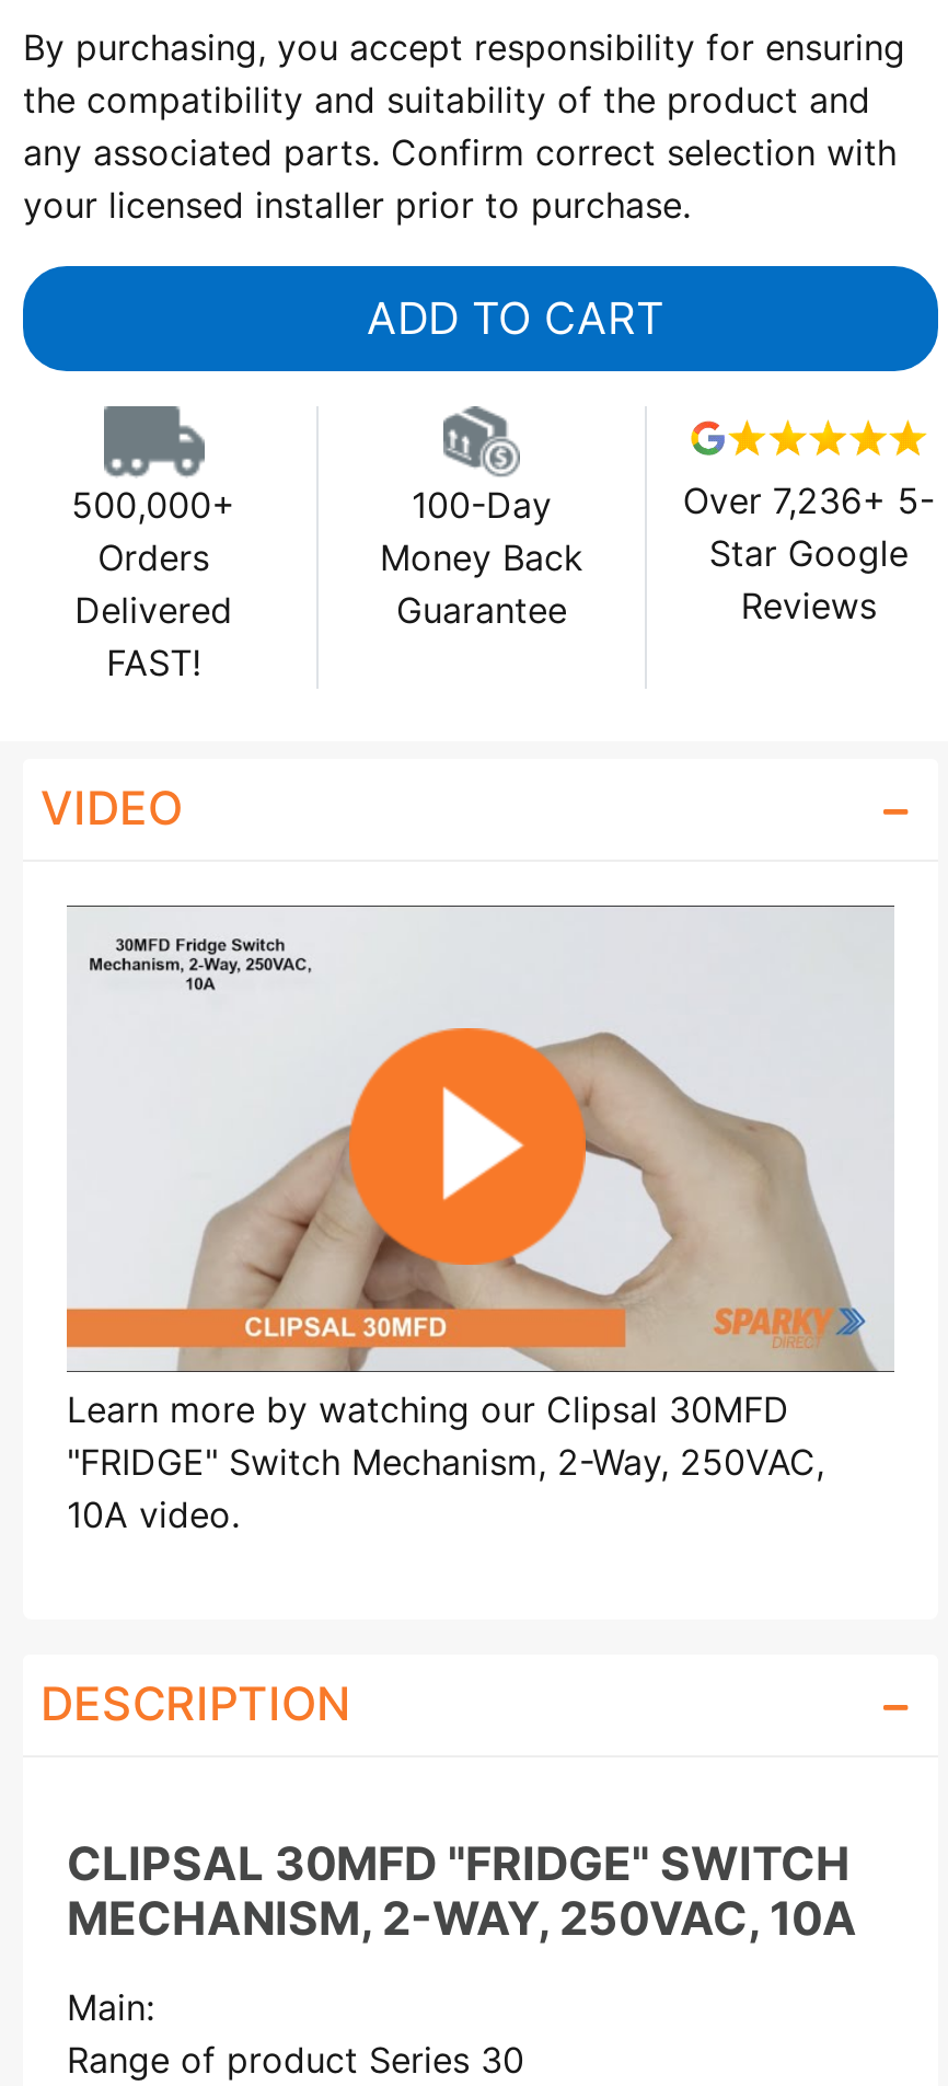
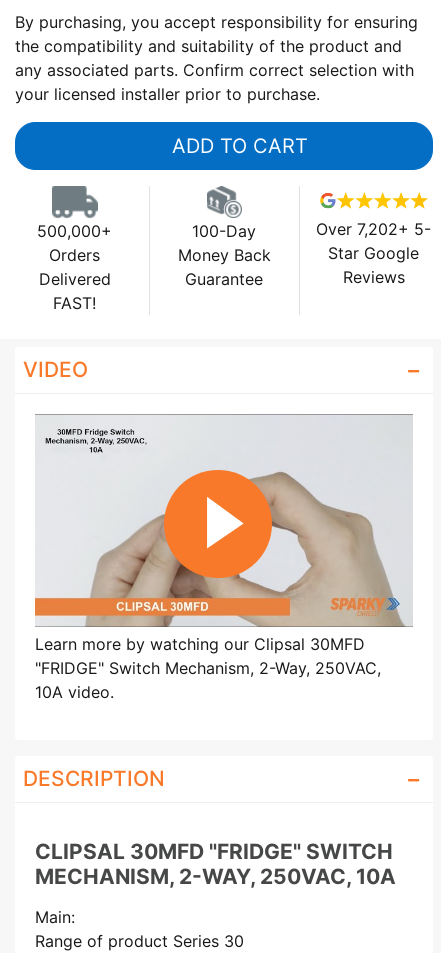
- Over 7,236+ 5-
+ Over 7,202+ 5-
